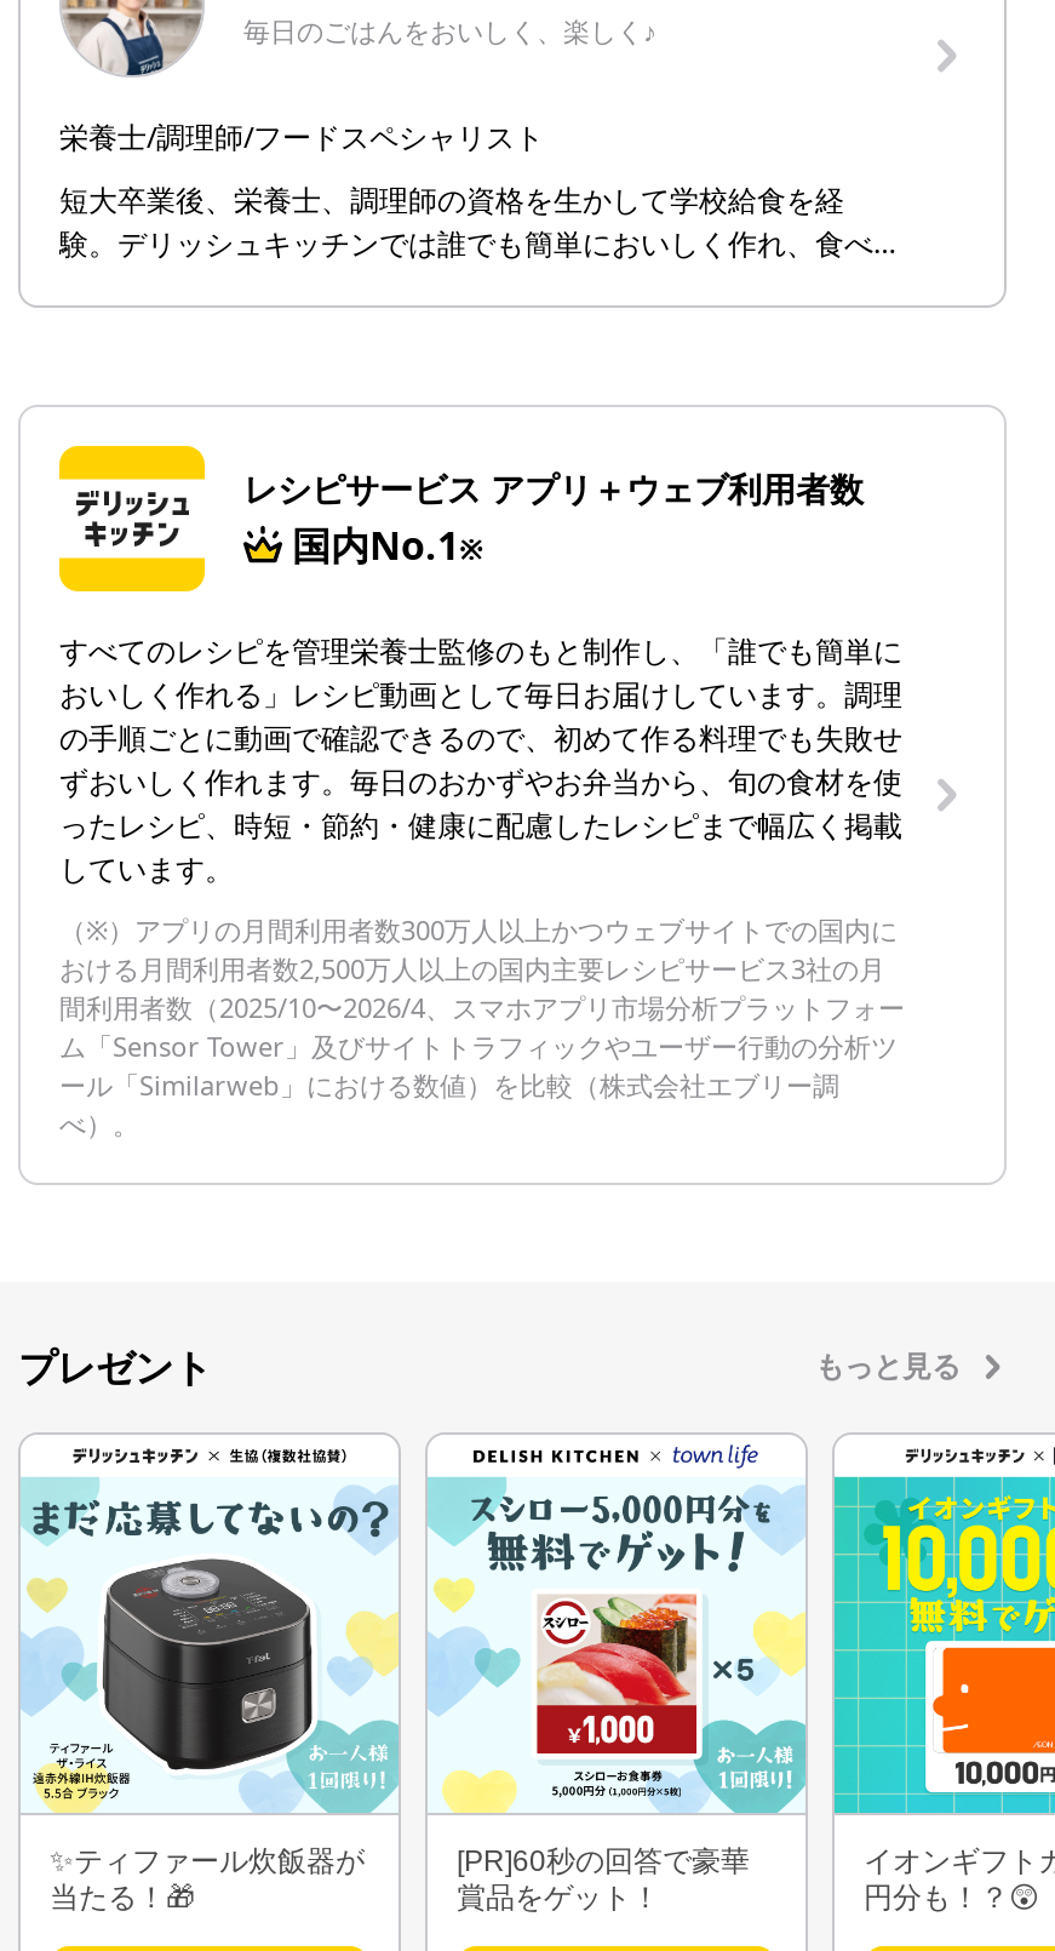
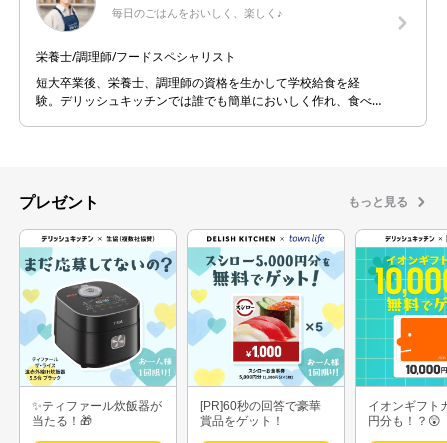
- [image]
- レシピサービス アプリ＋ウェブ利用者数
- 国内No.1※
- すべてのレシピを管理栄養士監修のもと制作し、「誰でも簡単に
- おいしく作れる」レシピ動画として毎日お届けしています。調理
- の手順ごとに動画で確認できるので、初めて作る料理でも失敗せ
- ずおいしく作れます。毎日のおかずやお弁当から、旬の食材を使
- ったレシピ、時短・節約・健康に配慮したレシピまで幅広く掲載
- しています。
- （※）アプリの月間利用者数300万人以上かつウェブサイトでの国内に
- おける月間利用者数2,500万人以上の国内主要レシピサービス3社の月
- 間利用者数（2025/10〜2026/4、スマホアプリ市場分析プラットフォー
- ム「Sensor Tower」及びサイトトラフィックやユーザー行動の分析ツ
- ール「Similarweb」における数値）を比較（株式会社エブリー調
- べ）。
